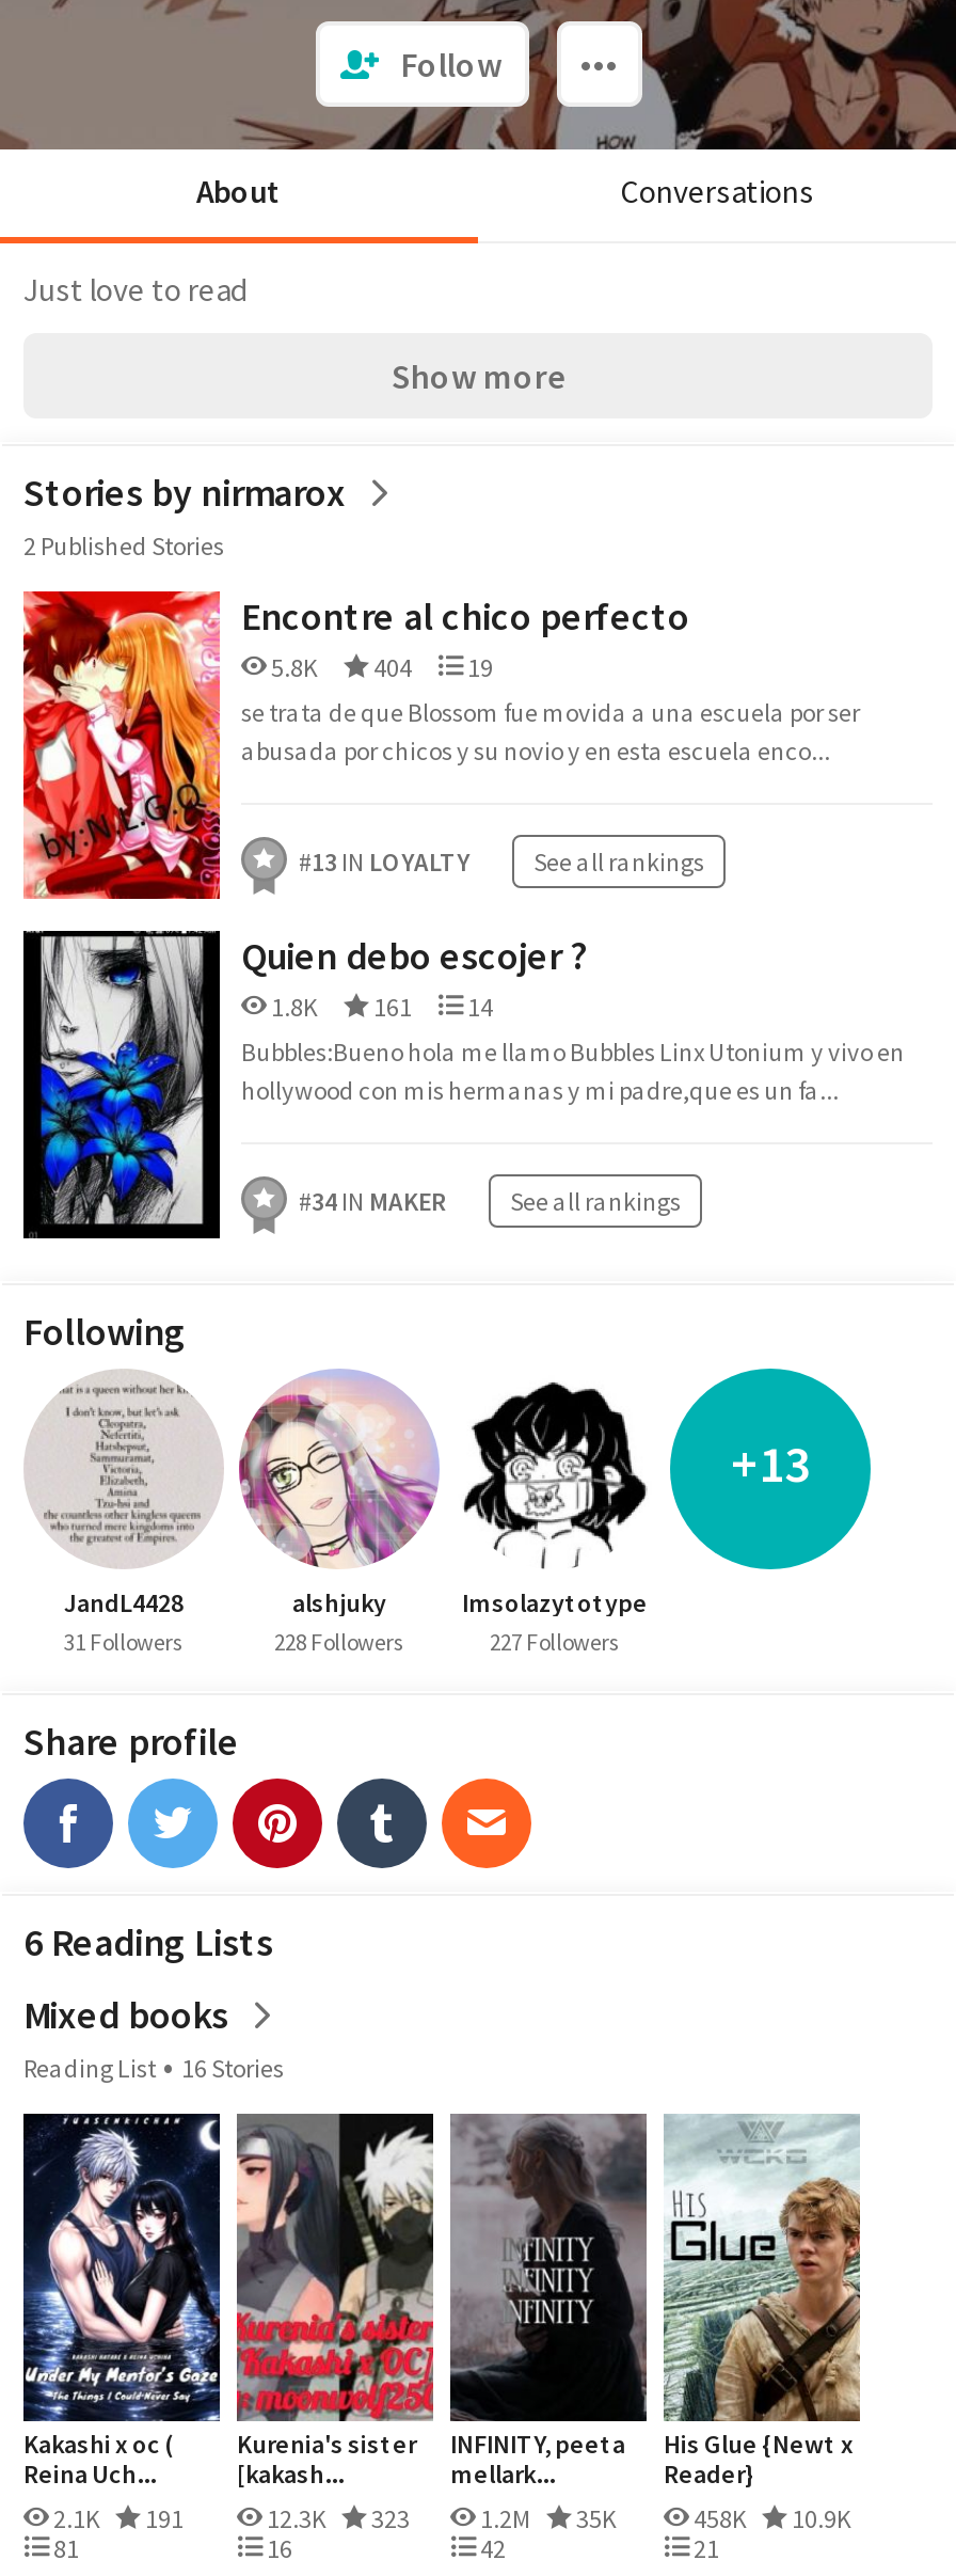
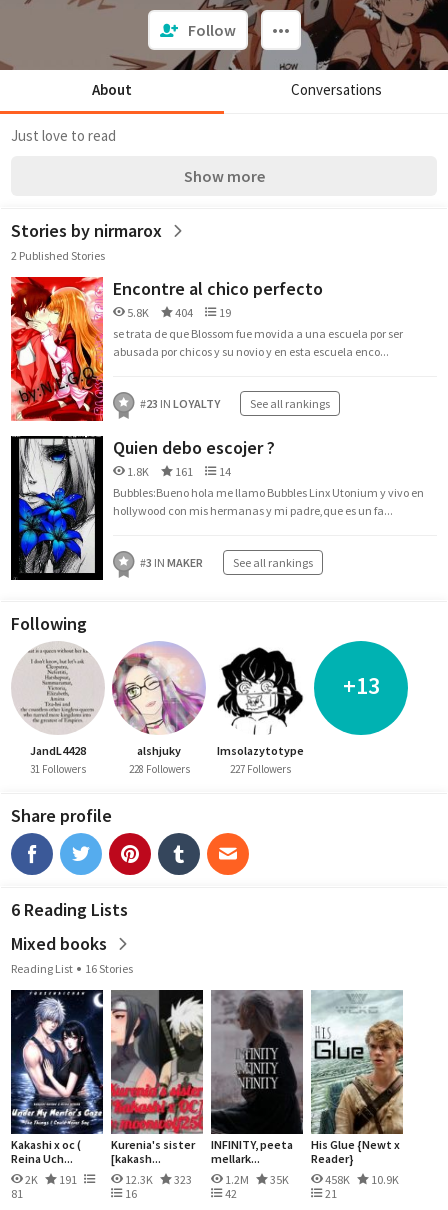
- #13 IN LOYALTY See all rankings
+ #23 IN LOYALTY See all rankings

- #34 IN MAKER See all rankings
+ #3 IN MAKER See all rankings

- 2.1K 191
+ 2K 191
